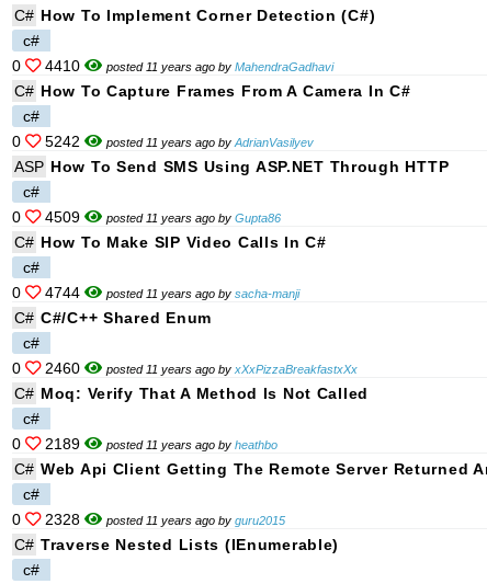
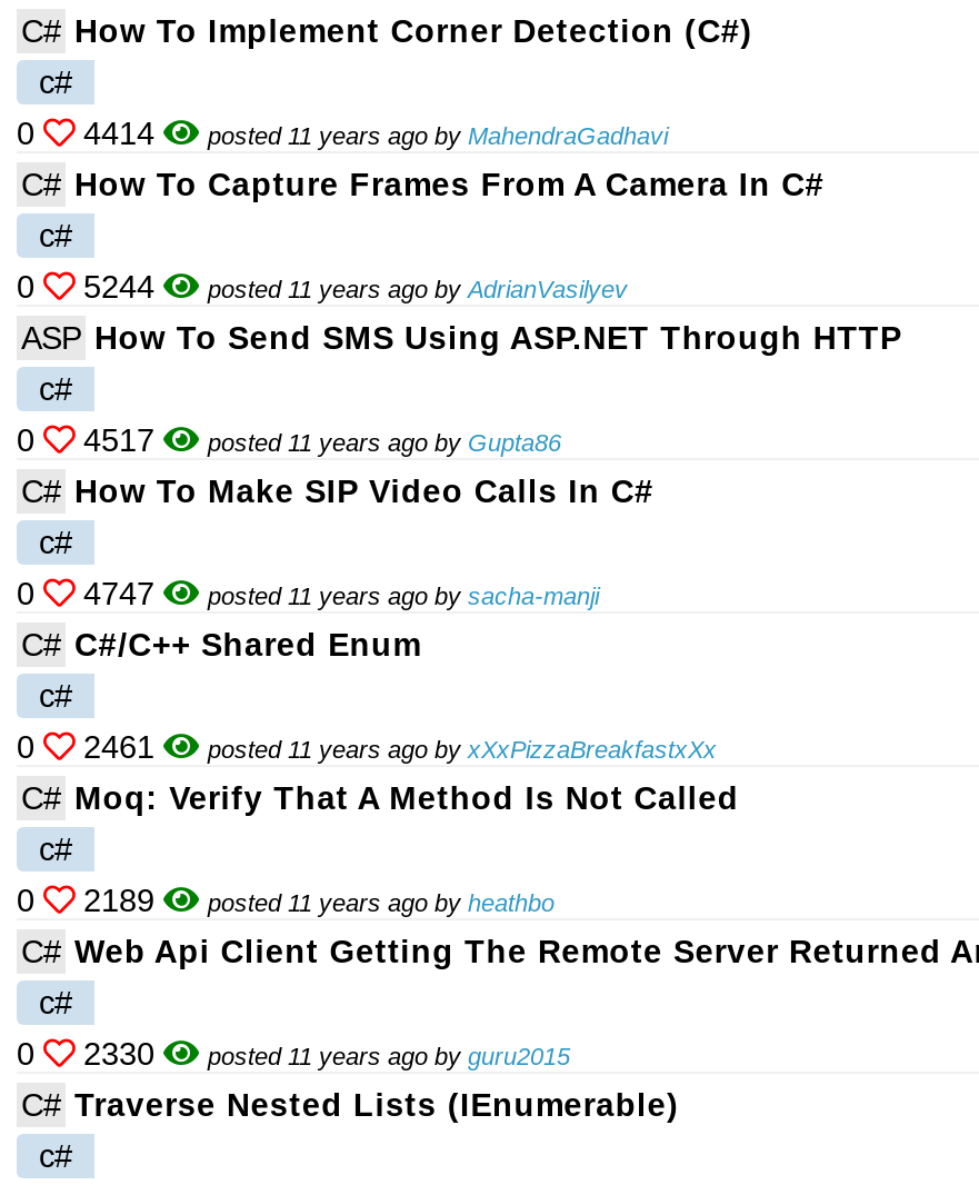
- 0 4410 posted 11 years ago by MahendraGadhavi
+ 0 4414 posted 11 years ago by MahendraGadhavi

- 0 5242 posted 11 years ago by AdrianVasilyev
+ 0 5244 posted 11 years ago by AdrianVasilyev

- 0 4509 posted 11 years ago by Gupta86
+ 0 4517 posted 11 years ago by Gupta86

- 0 4744 posted 11 years ago by sacha-manji
+ 0 4747 posted 11 years ago by sacha-manji

- 0 2460 posted 11 years ago by xXxPizzaBreakfastxXx
+ 0 2461 posted 11 years ago by xXxPizzaBreakfastxXx

- 0 2328 posted 11 years ago by guru2015
+ 0 2330 posted 11 years ago by guru2015
